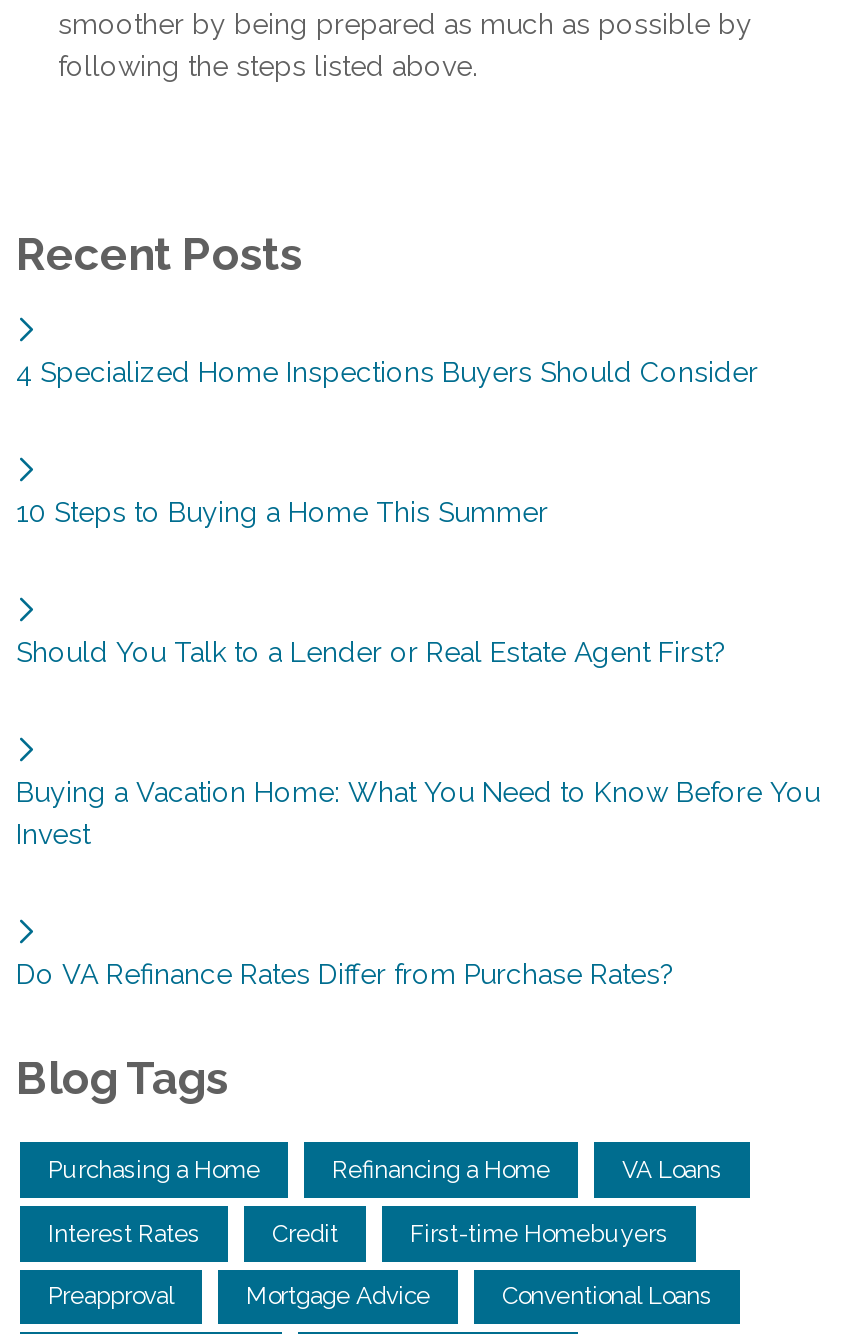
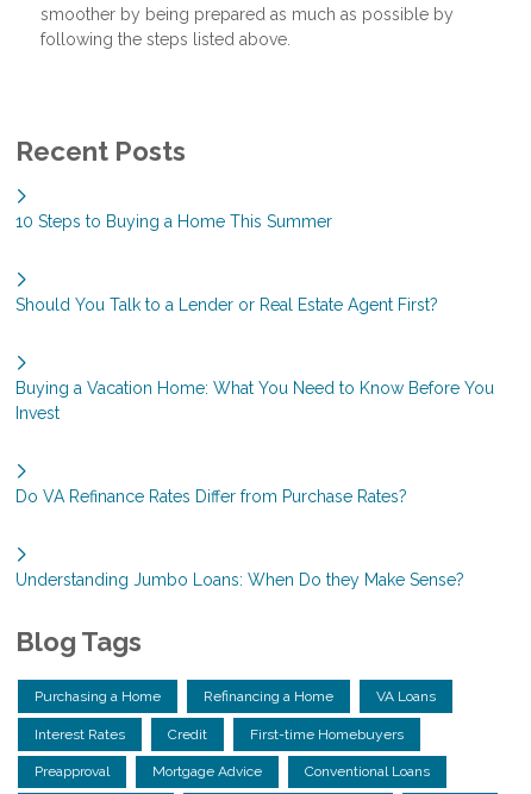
- 4 Specialized Home Inspections Buyers Should Consider

moved up: 10 Steps to Buying a Home This Summer | Should You Talk to a Lender or Real Estate Agent First? | Buying a Vacation Home: What You Need to Know Before You | Invest | Do VA Refinance Rates Differ from Purchase Rates?

+ Understanding Jumbo Loans: When Do they Make Sense?
